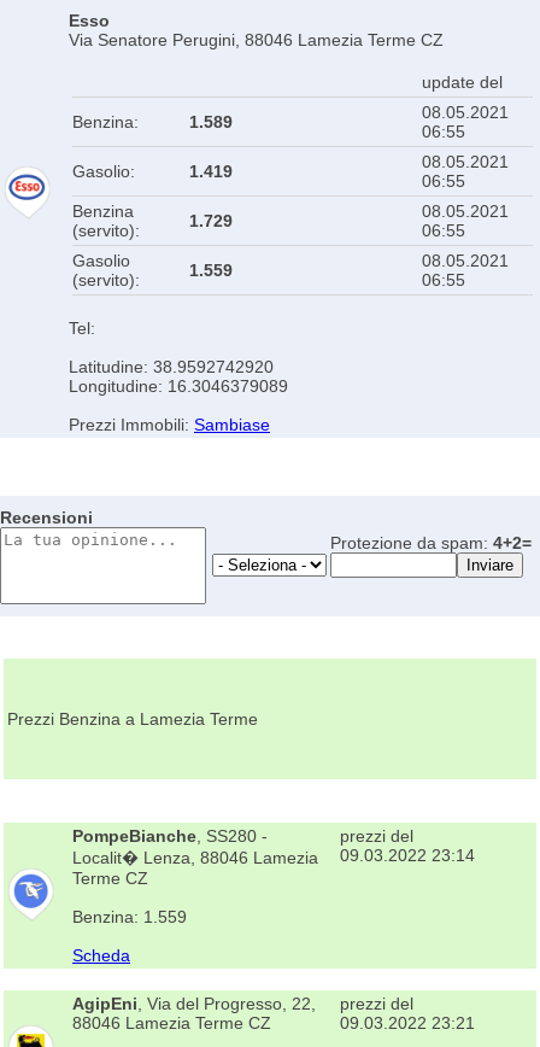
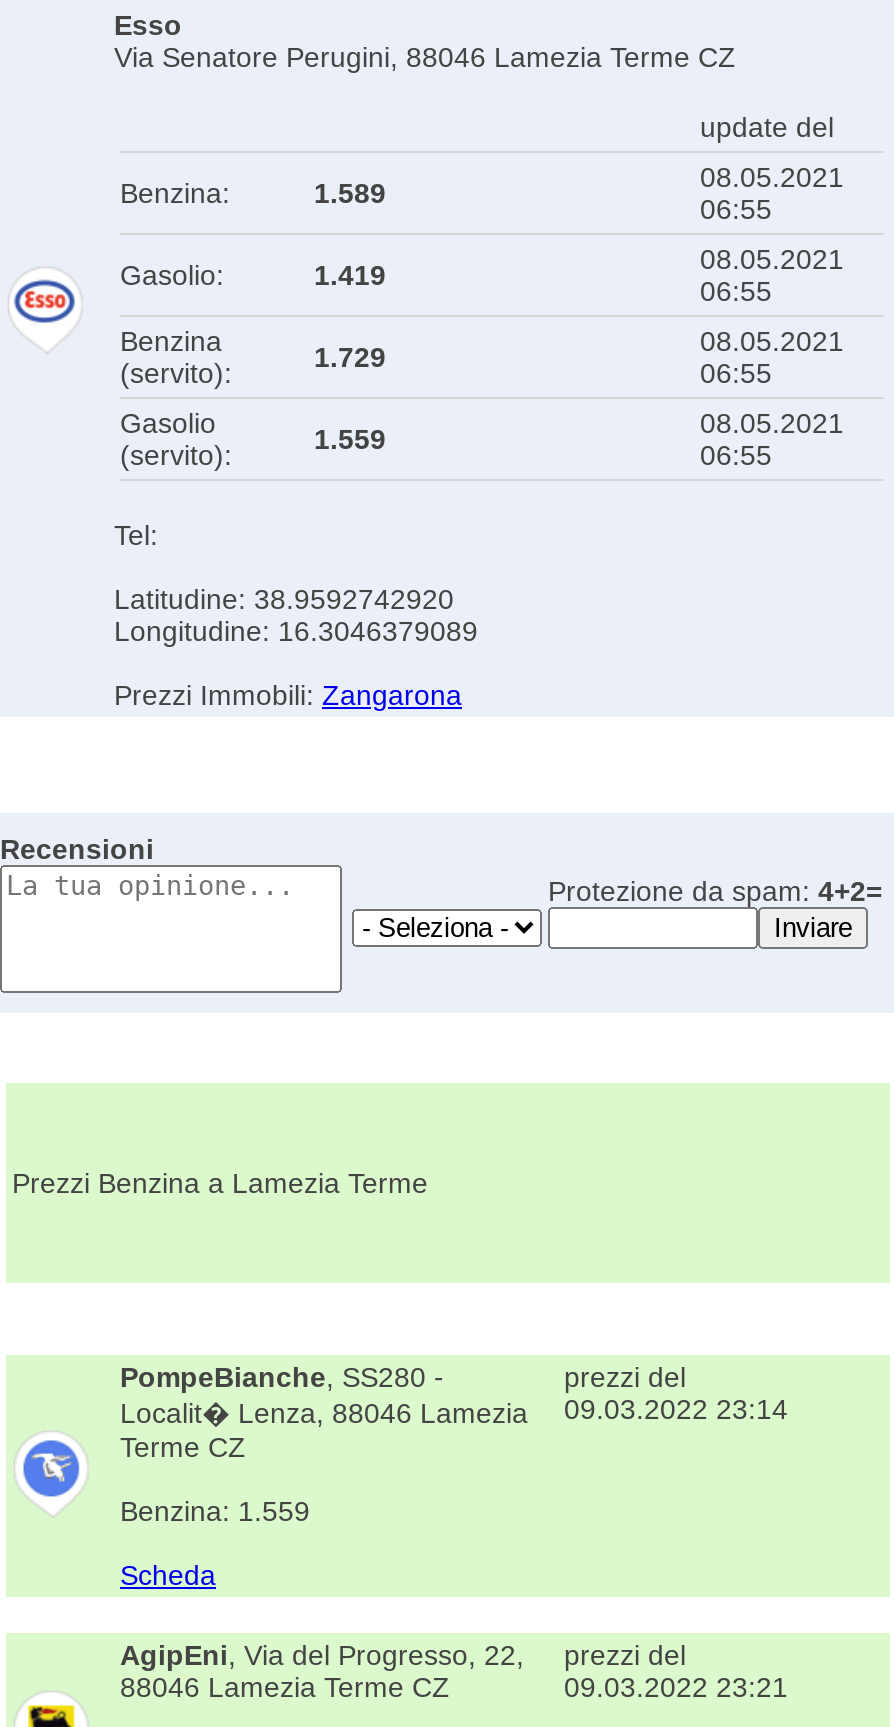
- Prezzi Immobili: Sambiase
+ Prezzi Immobili: Zangarona
